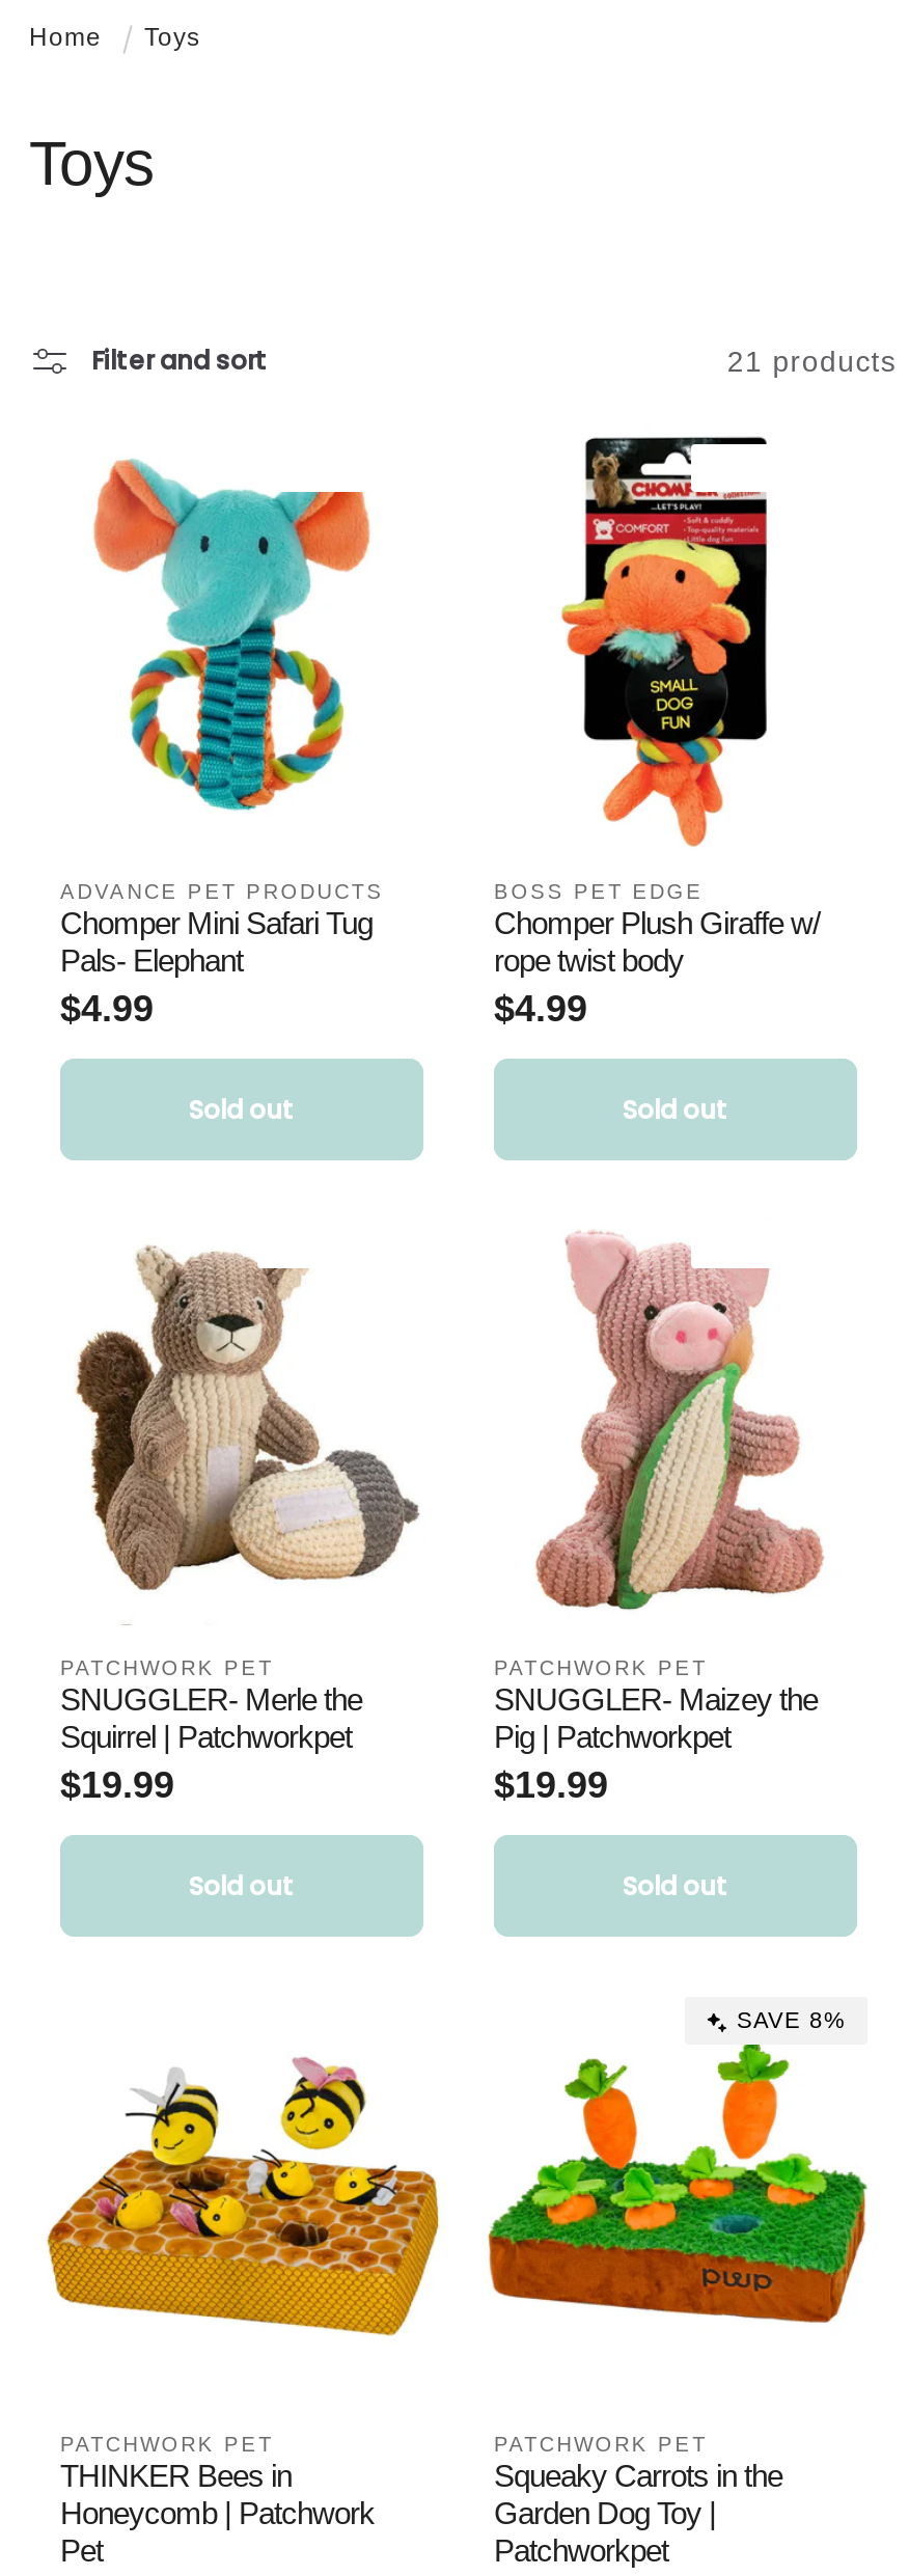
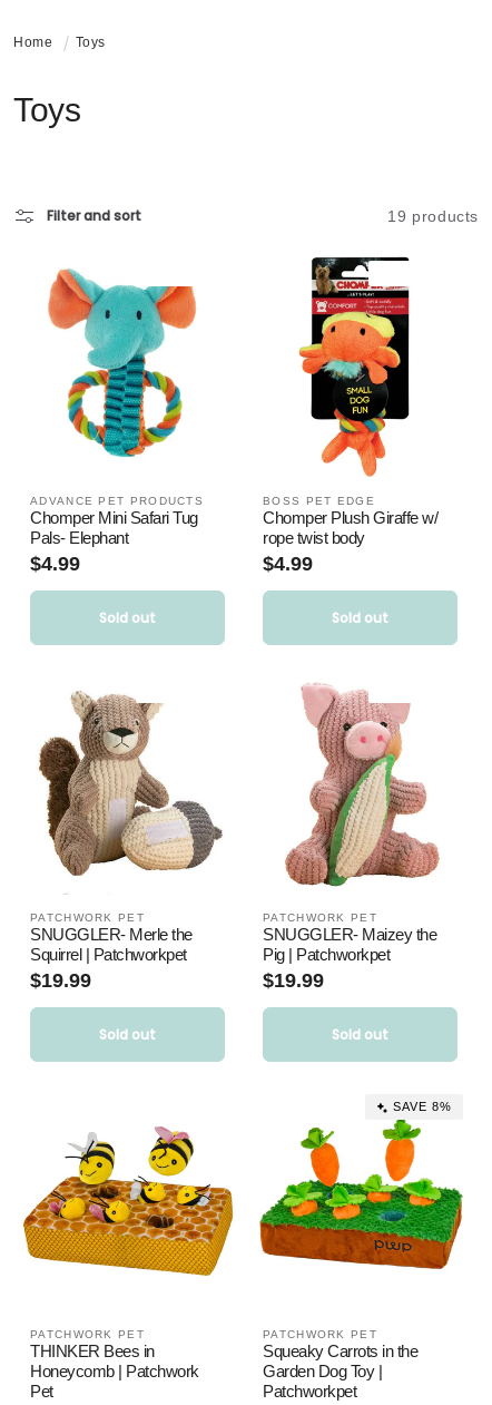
- 21 products
+ 19 products
